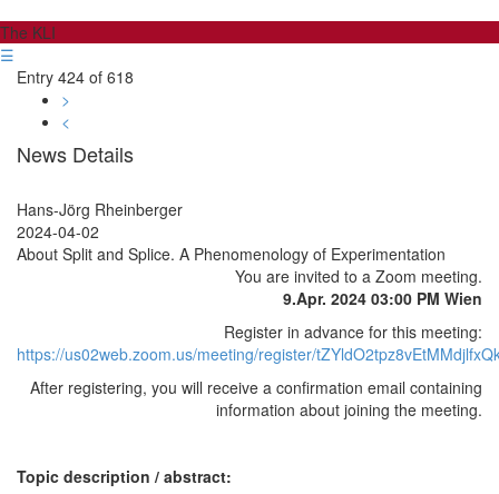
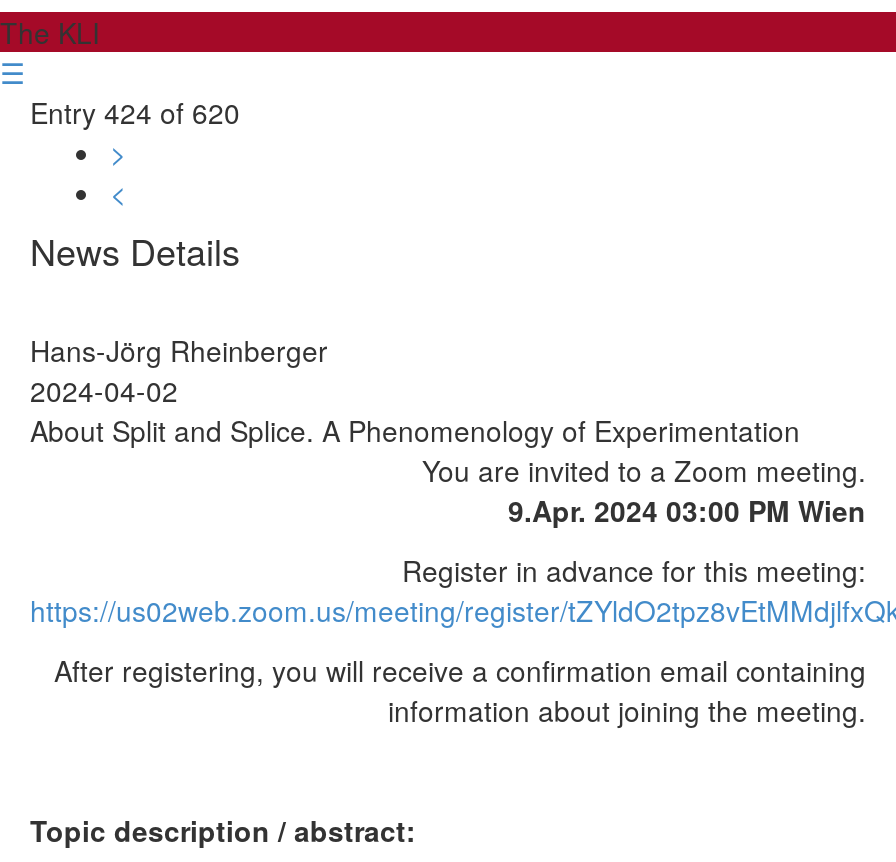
- Entry 424 of 618
+ Entry 424 of 620
